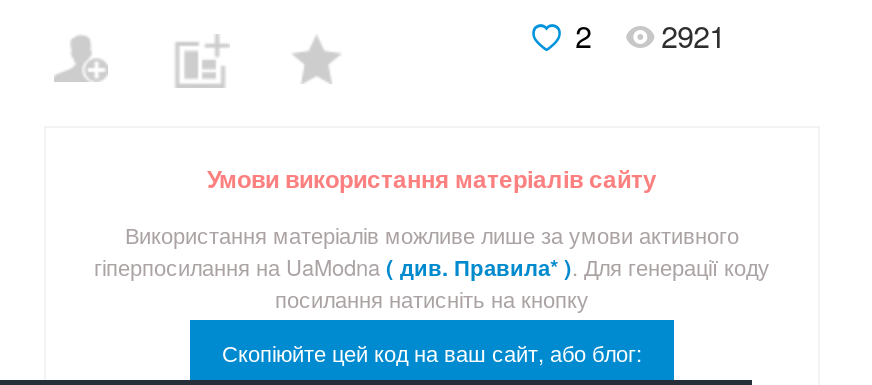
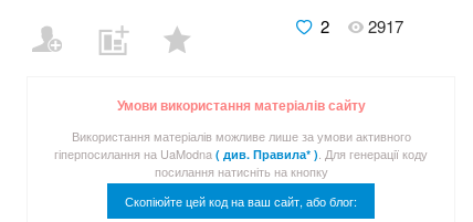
- 2 2921
+ 2 2917
